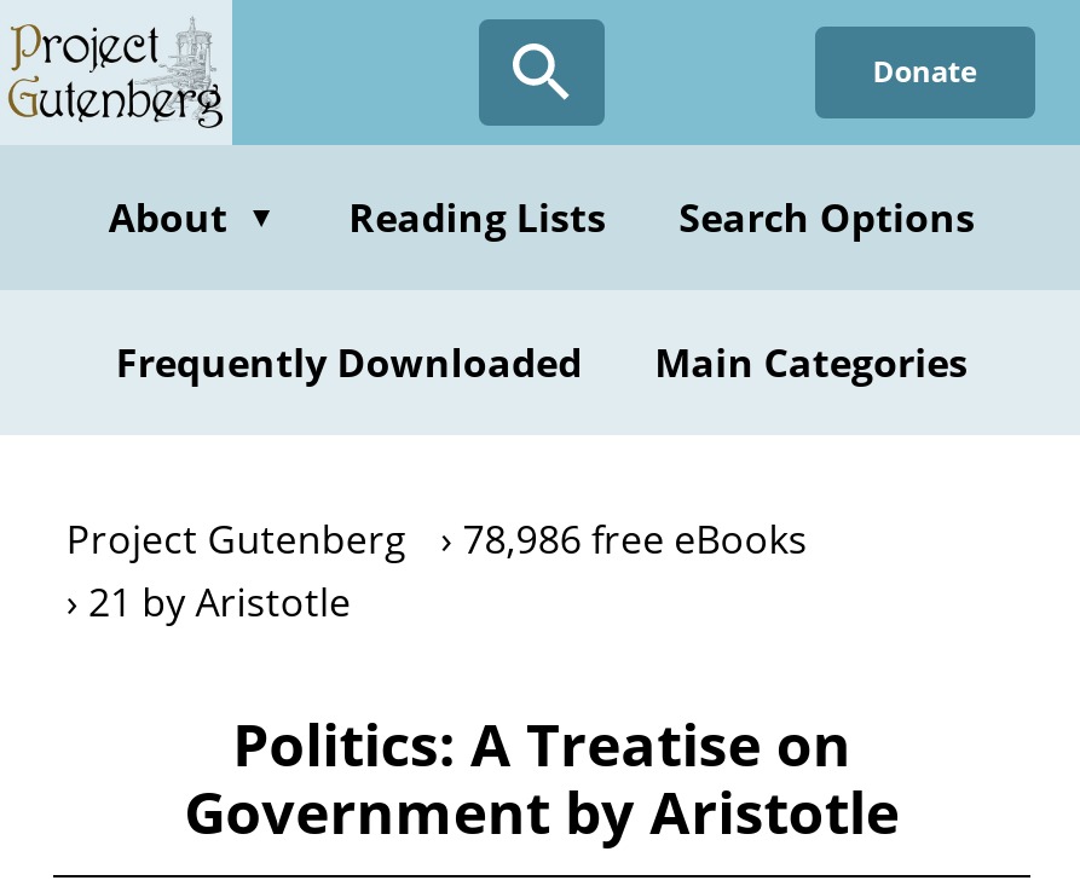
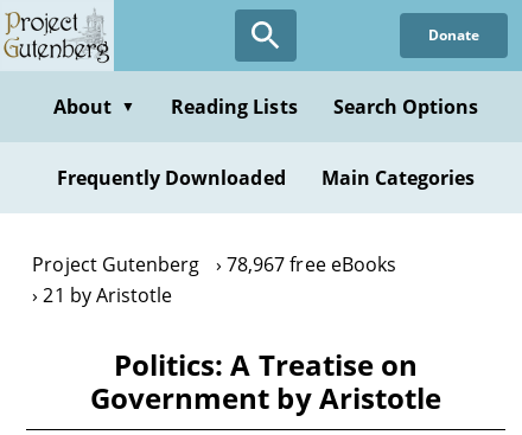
- Project Gutenberg 78,986 free eBooks
+ Project Gutenberg 78,967 free eBooks
